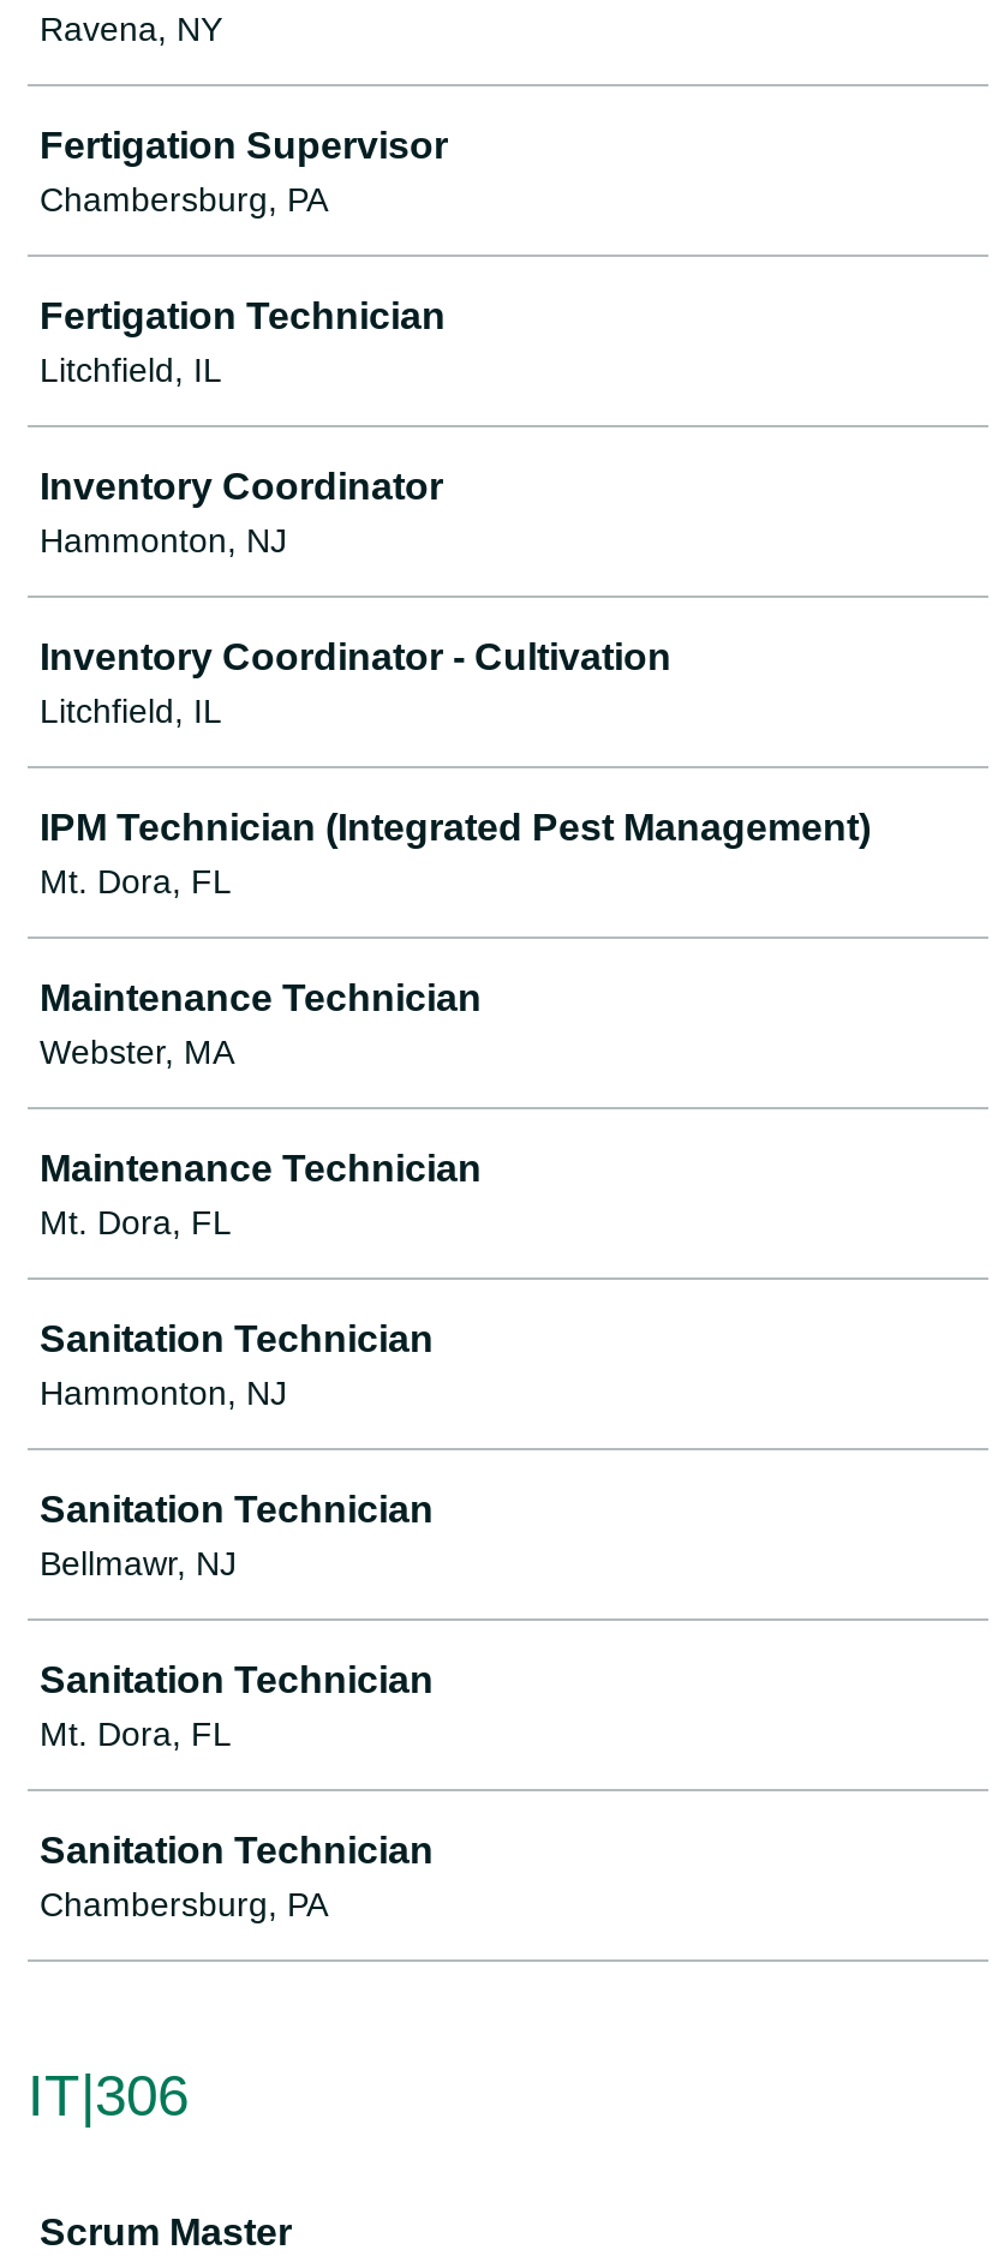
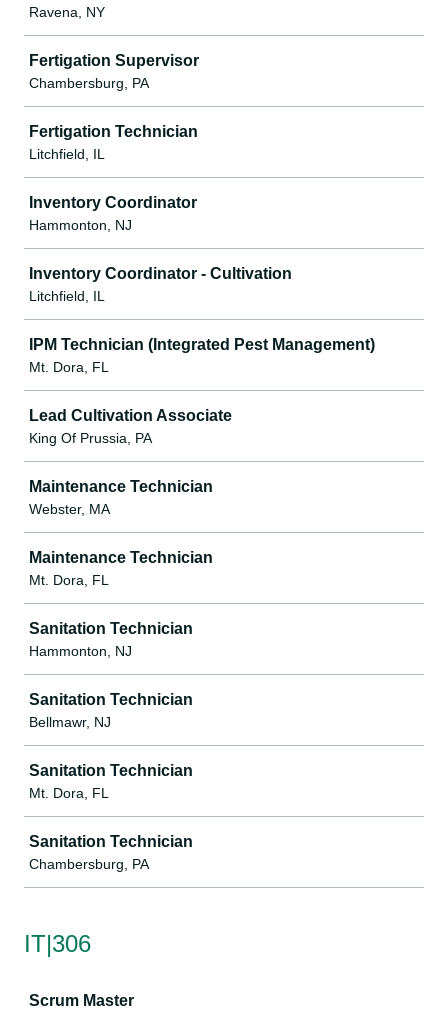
+ Lead Cultivation Associate
+ King Of Prussia, PA
